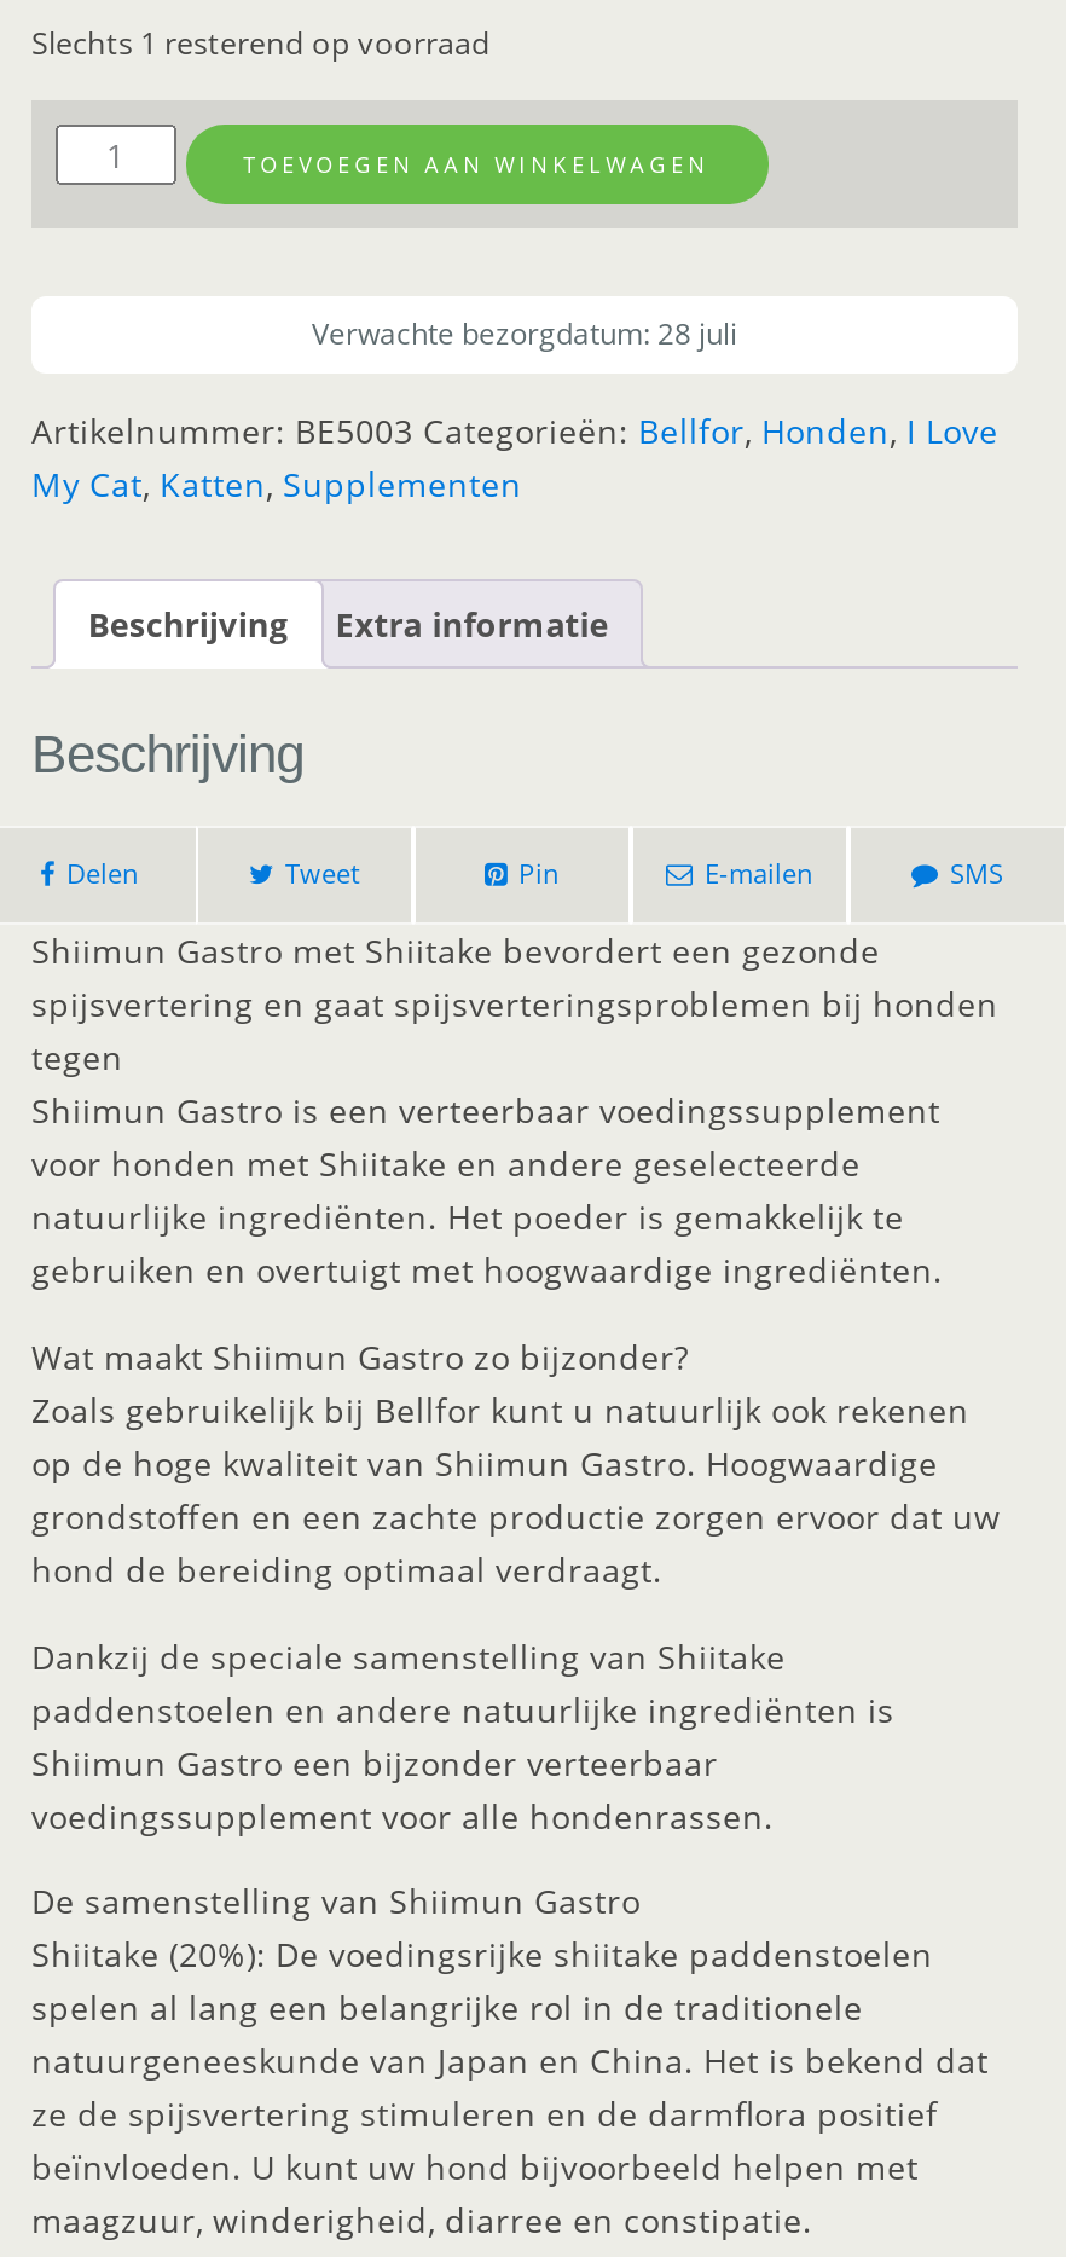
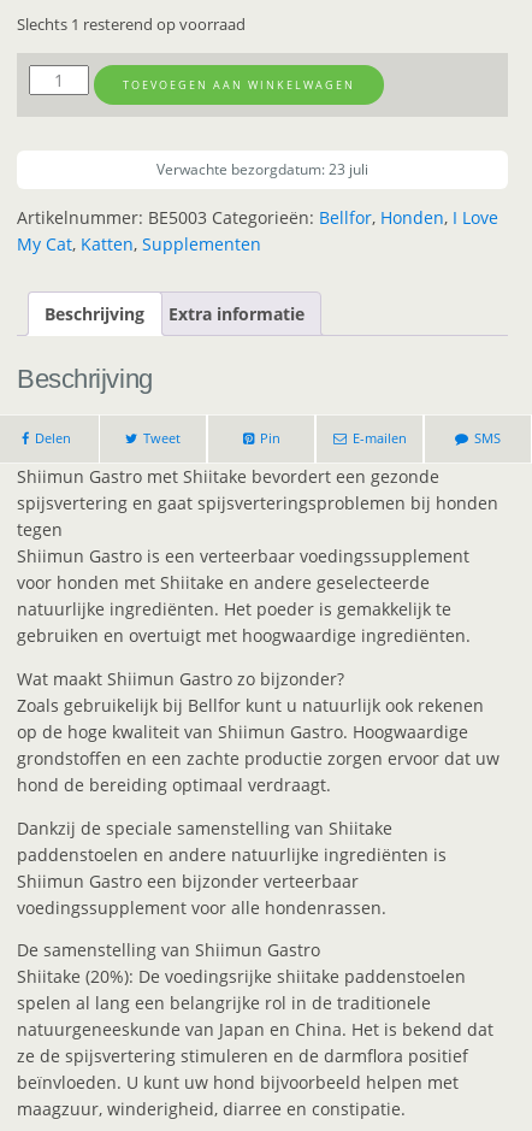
- Verwachte bezorgdatum: 28 juli
+ Verwachte bezorgdatum: 23 juli
